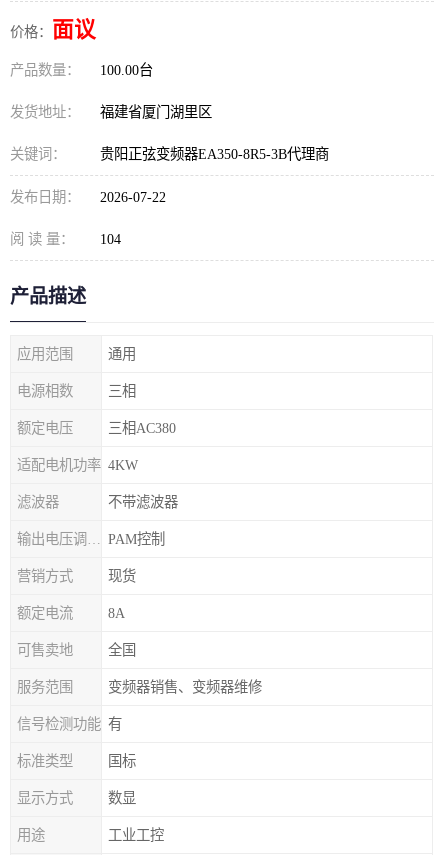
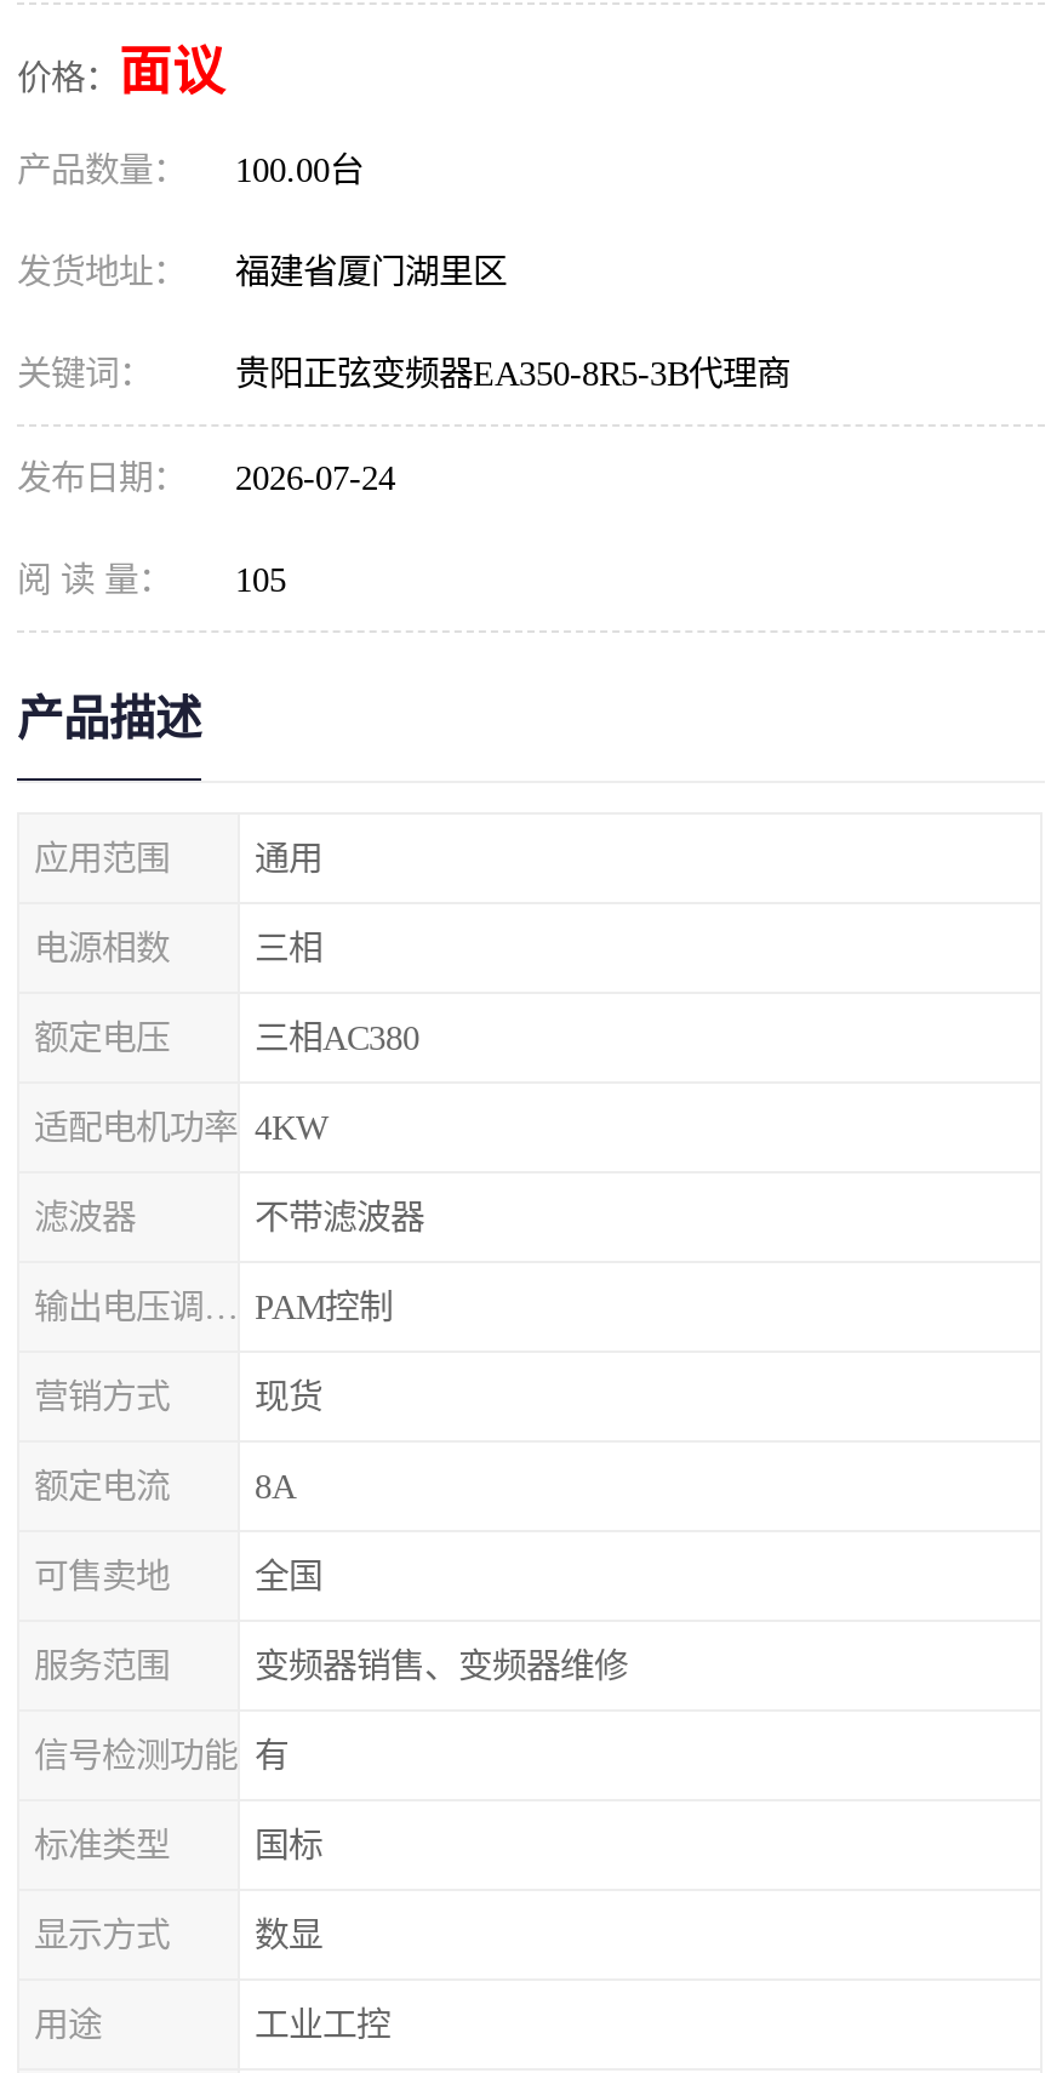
- 发布日期： 2026-07-22
+ 发布日期： 2026-07-24

- 阅 读 量： 104
+ 阅 读 量： 105
